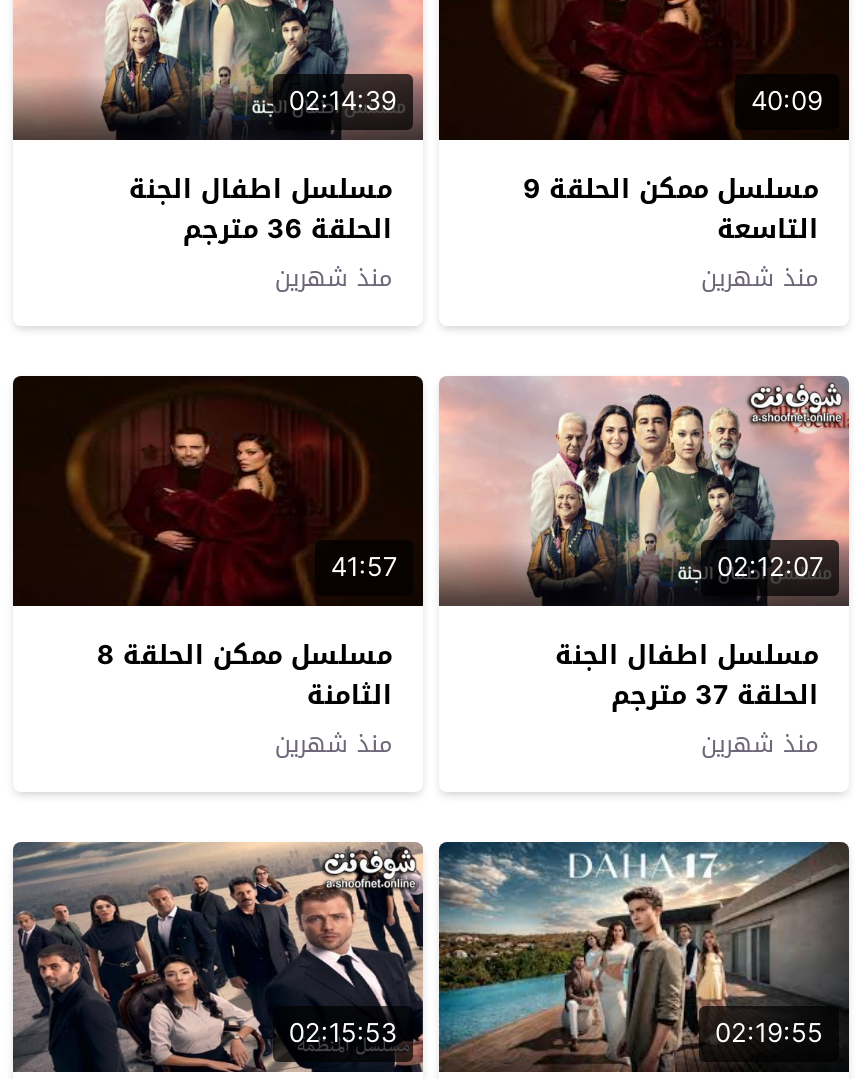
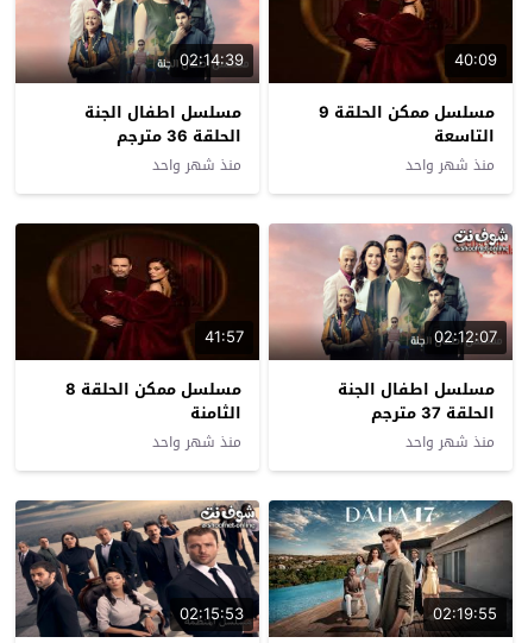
- منذ شهرين
+ منذ شهر واحد

- منذ شهرين
+ منذ شهر واحد

- منذ شهرين
+ منذ شهر واحد

- منذ شهرين
+ منذ شهر واحد
